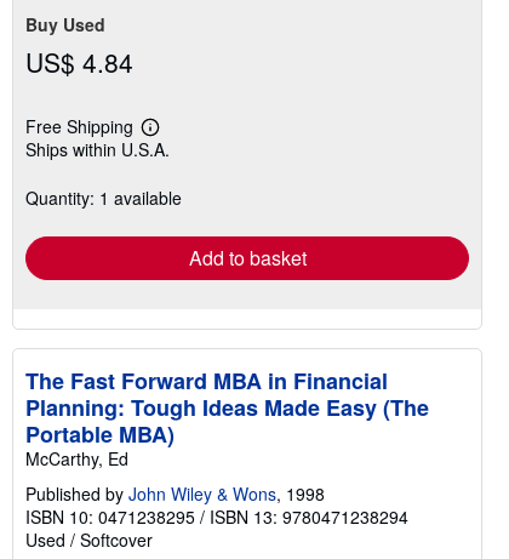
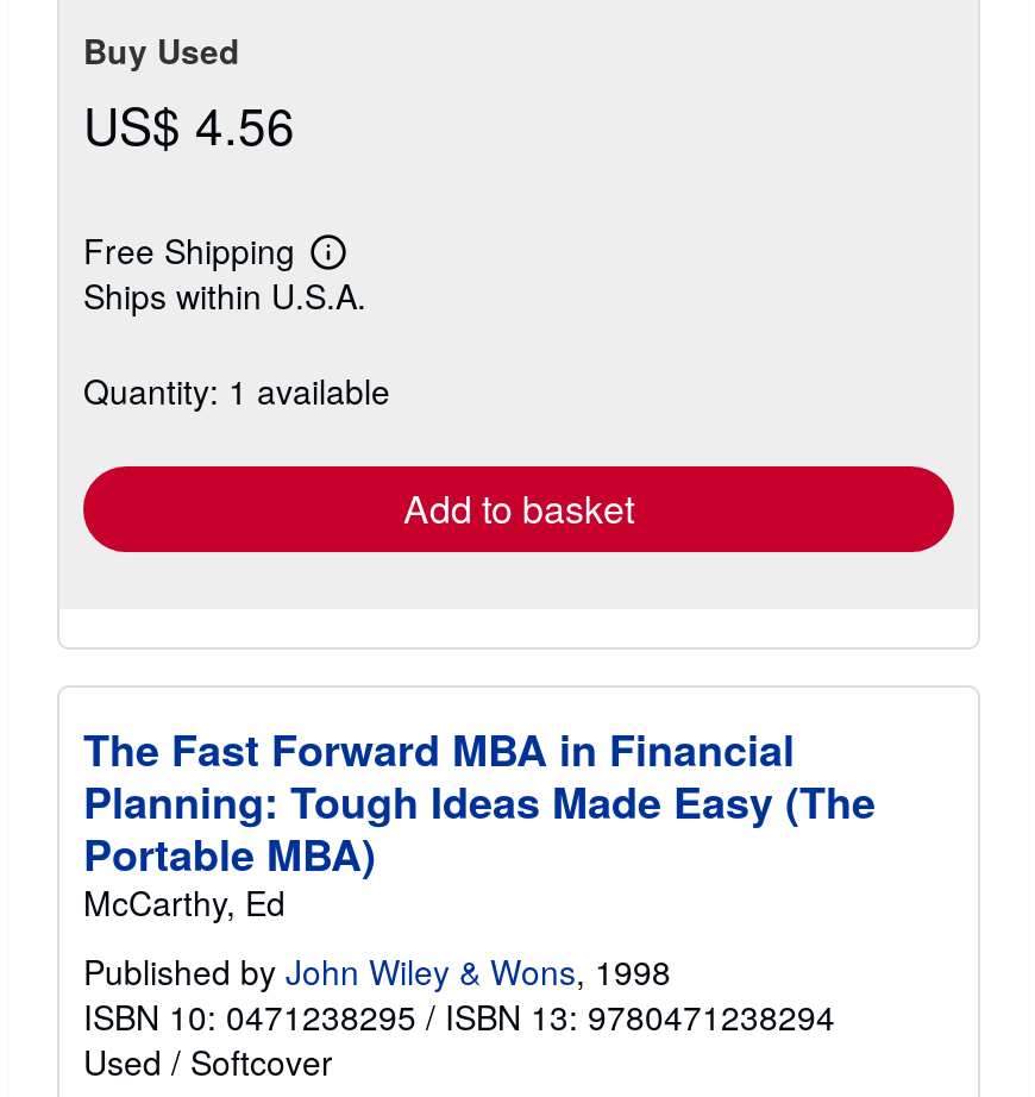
- US$ 4.84
+ US$ 4.56
